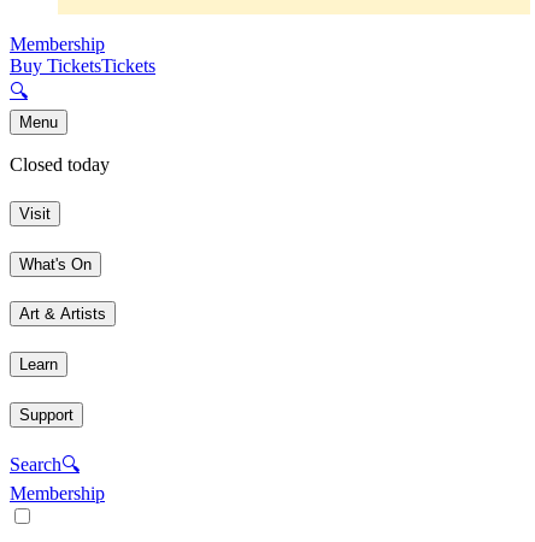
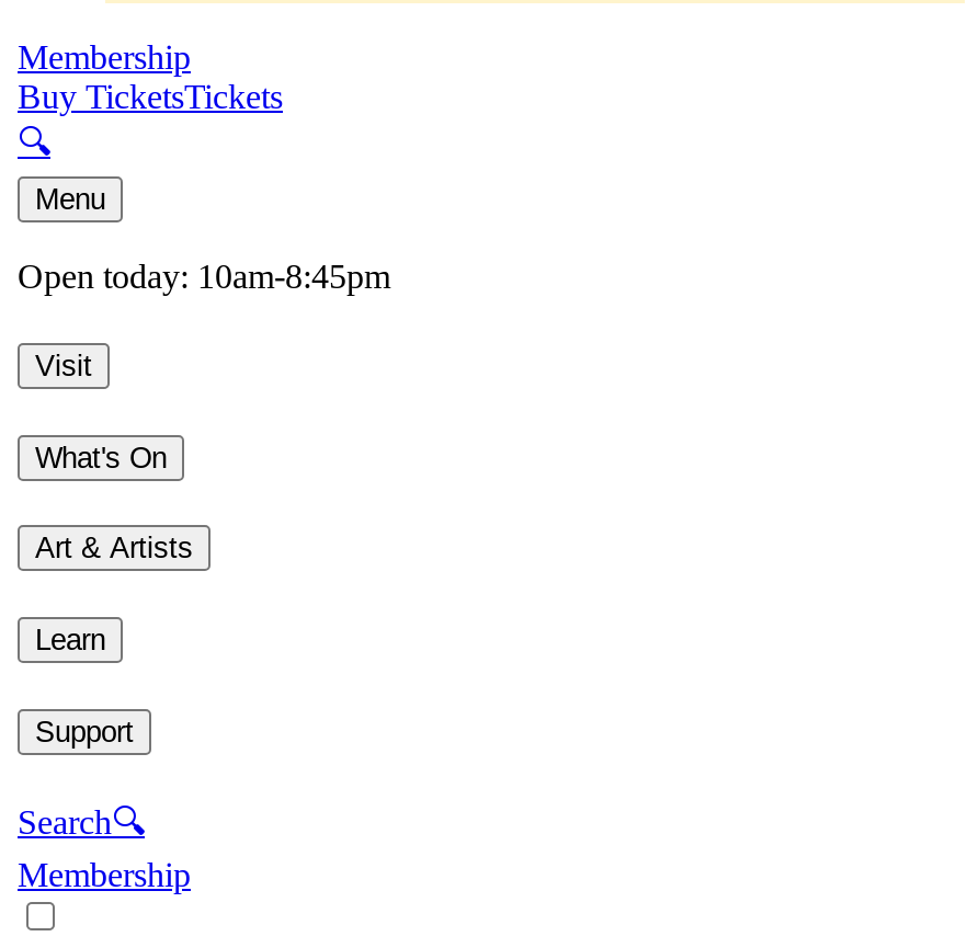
- Closed today
+ Open today: 10am-8:45pm
